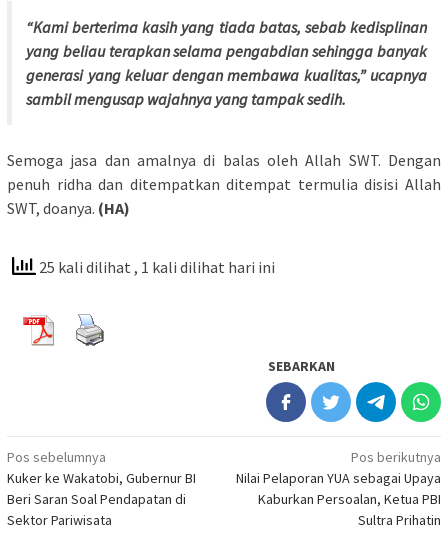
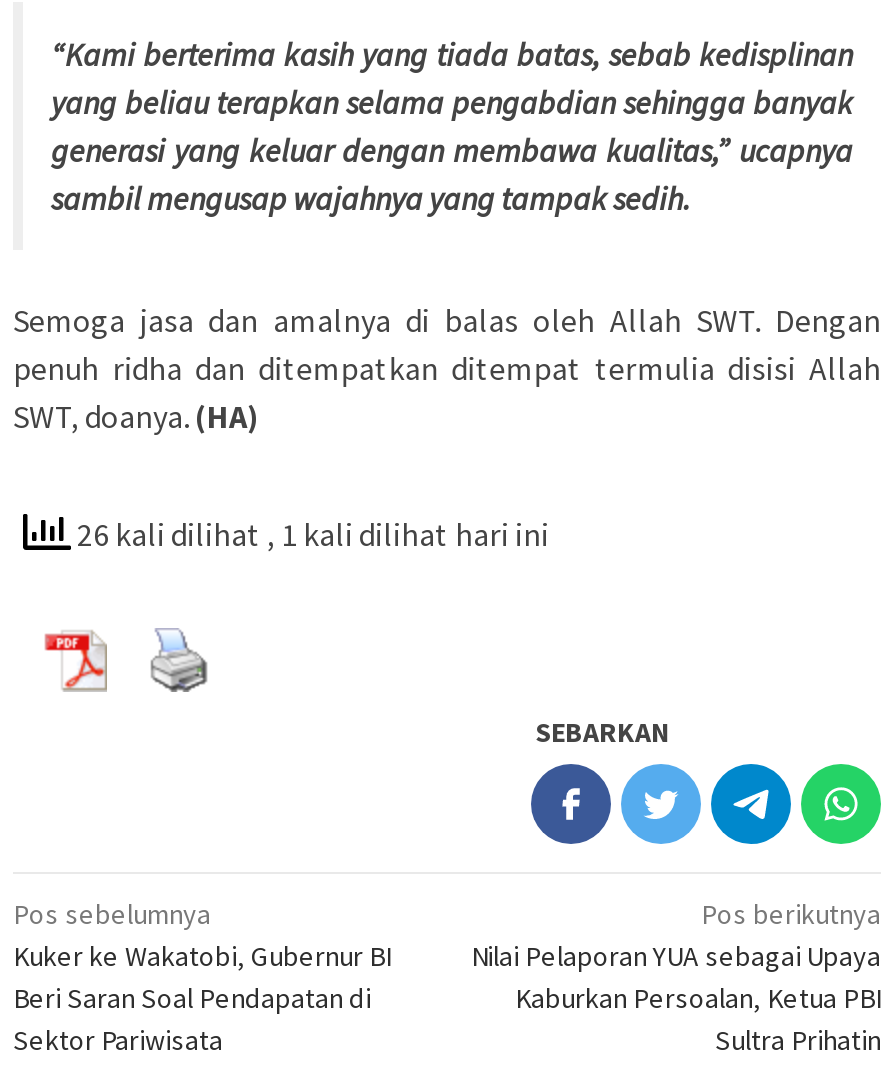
- 25 kali dilihat, 1 kali dilihat hari ini
+ 26 kali dilihat, 1 kali dilihat hari ini
